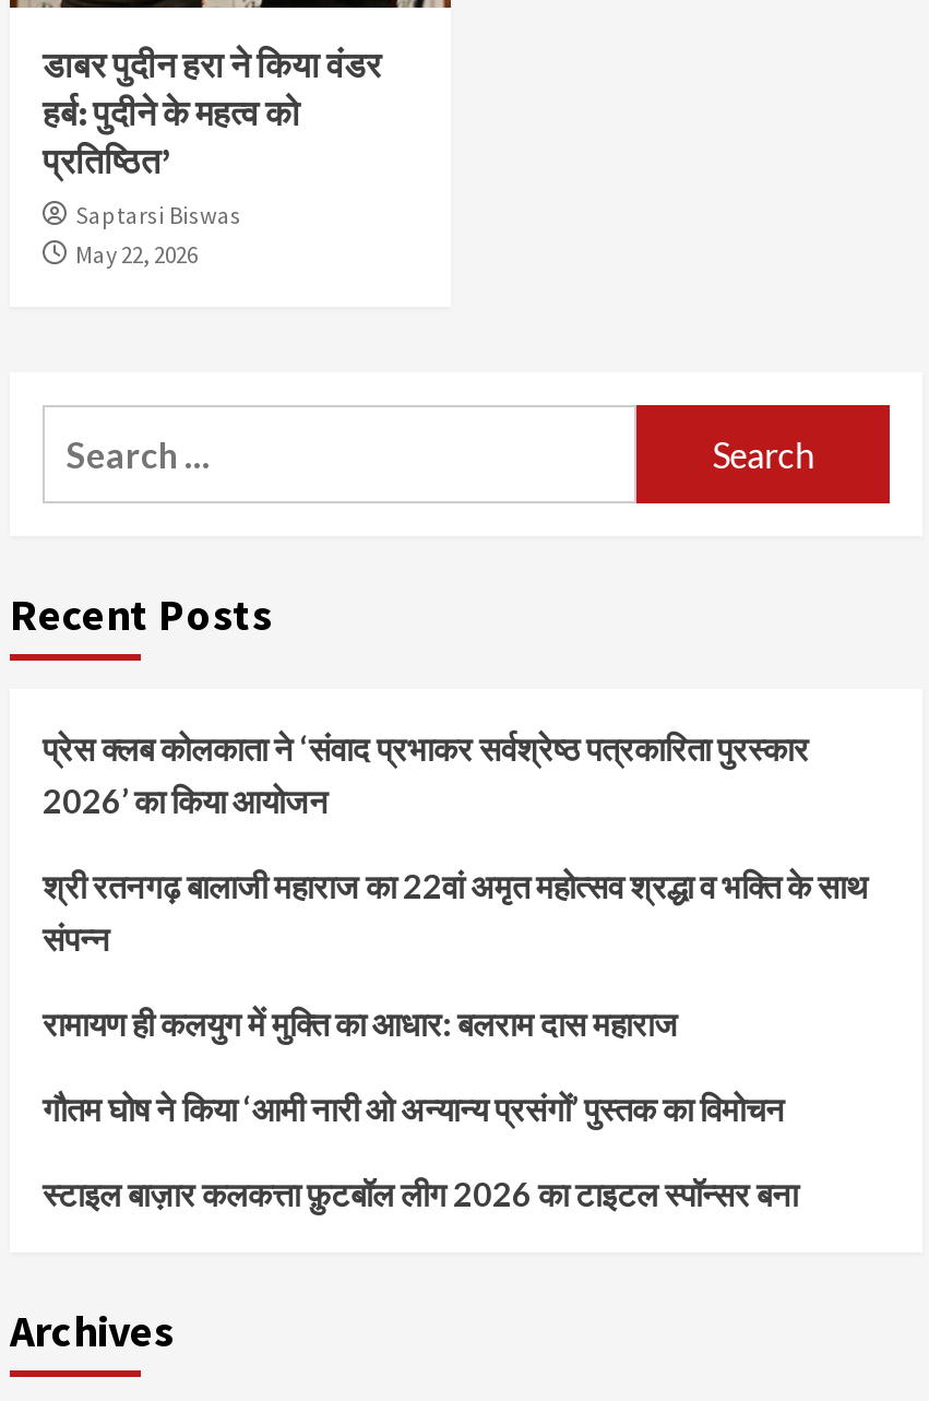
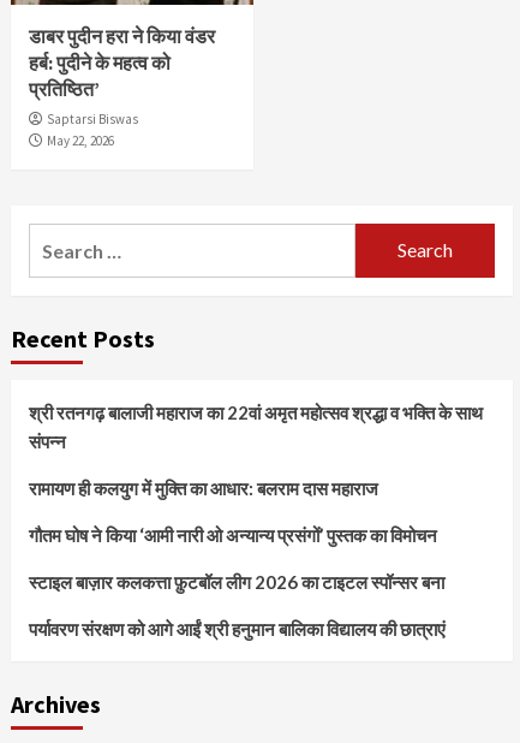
- प्रेस क्लब कोलकाता ने ‘संवाद प्रभाकर सर्वश्रेष्ठ पत्रकारिता पुरस्कार
- 2026’ का किया आयोजन

moved up: श्री रतनगढ़ बालाजी महाराज का 22वां अमृत महोत्सव श्रद्धा व भक्ति के साथ | संपन्न | रामायण ही कलयुग में मुक्ति का आधार: बलराम दास महाराज | गौतम घोष ने किया ‘आमी नारी ओ अन्यान्य प्रसंगों’ पुस्तक का विमोचन | स्टाइल बाज़ार कलकत्ता फ़ुटबॉल लीग 2026 का टाइटल स्पॉन्सर बना

+ पर्यावरण संरक्षण को आगे आईं श्री हनुमान बालिका विद्यालय की छात्राएं
